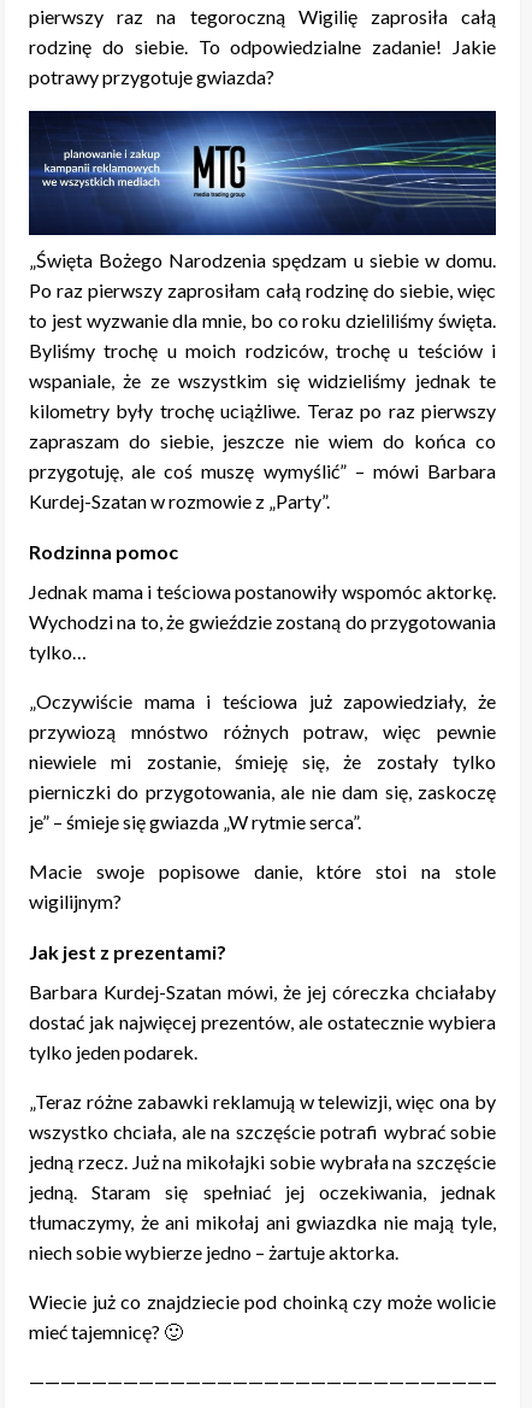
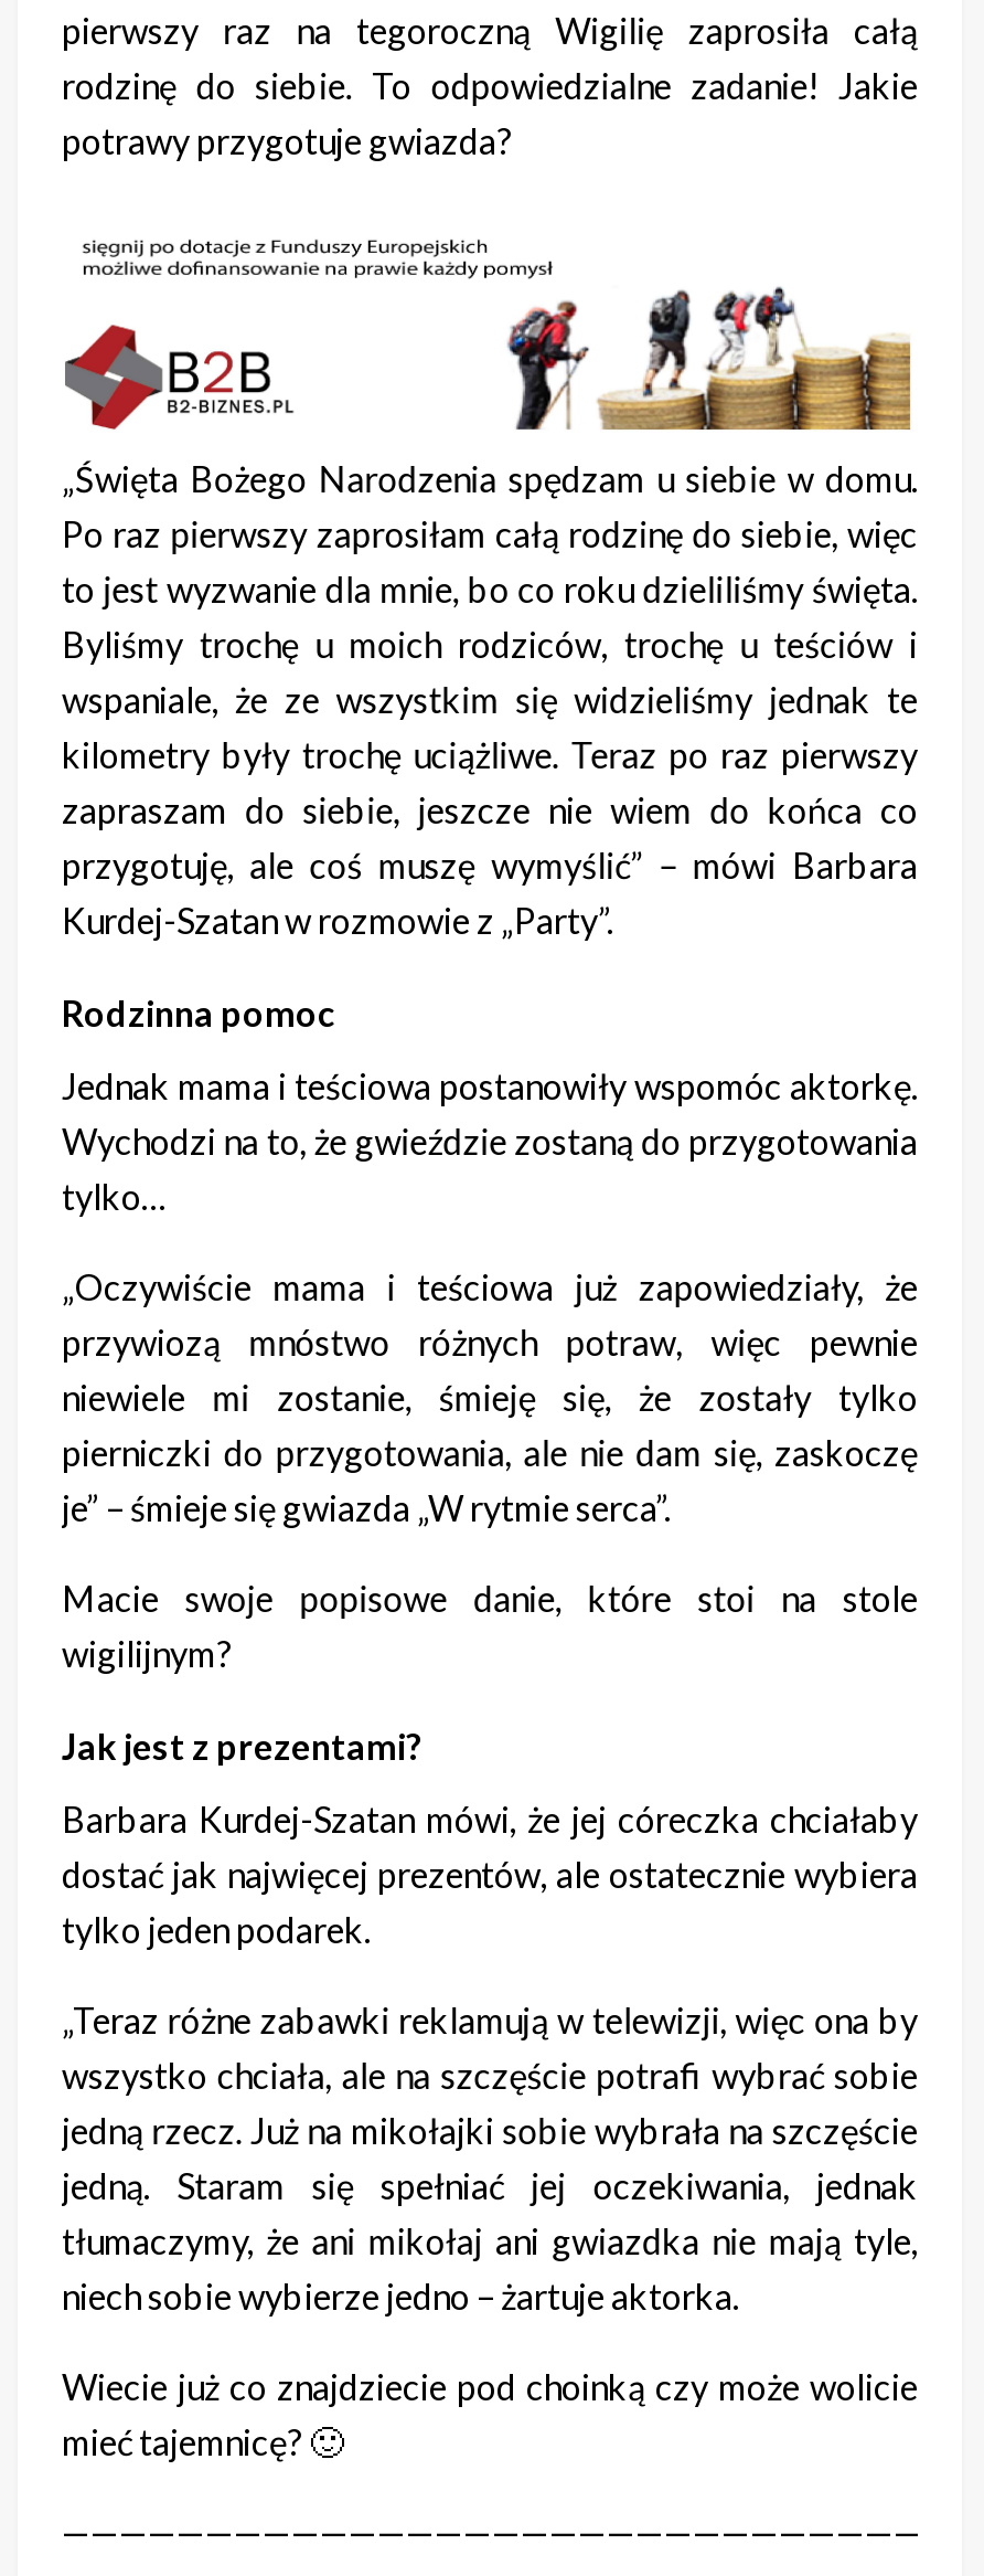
- [image]
+ [image]
